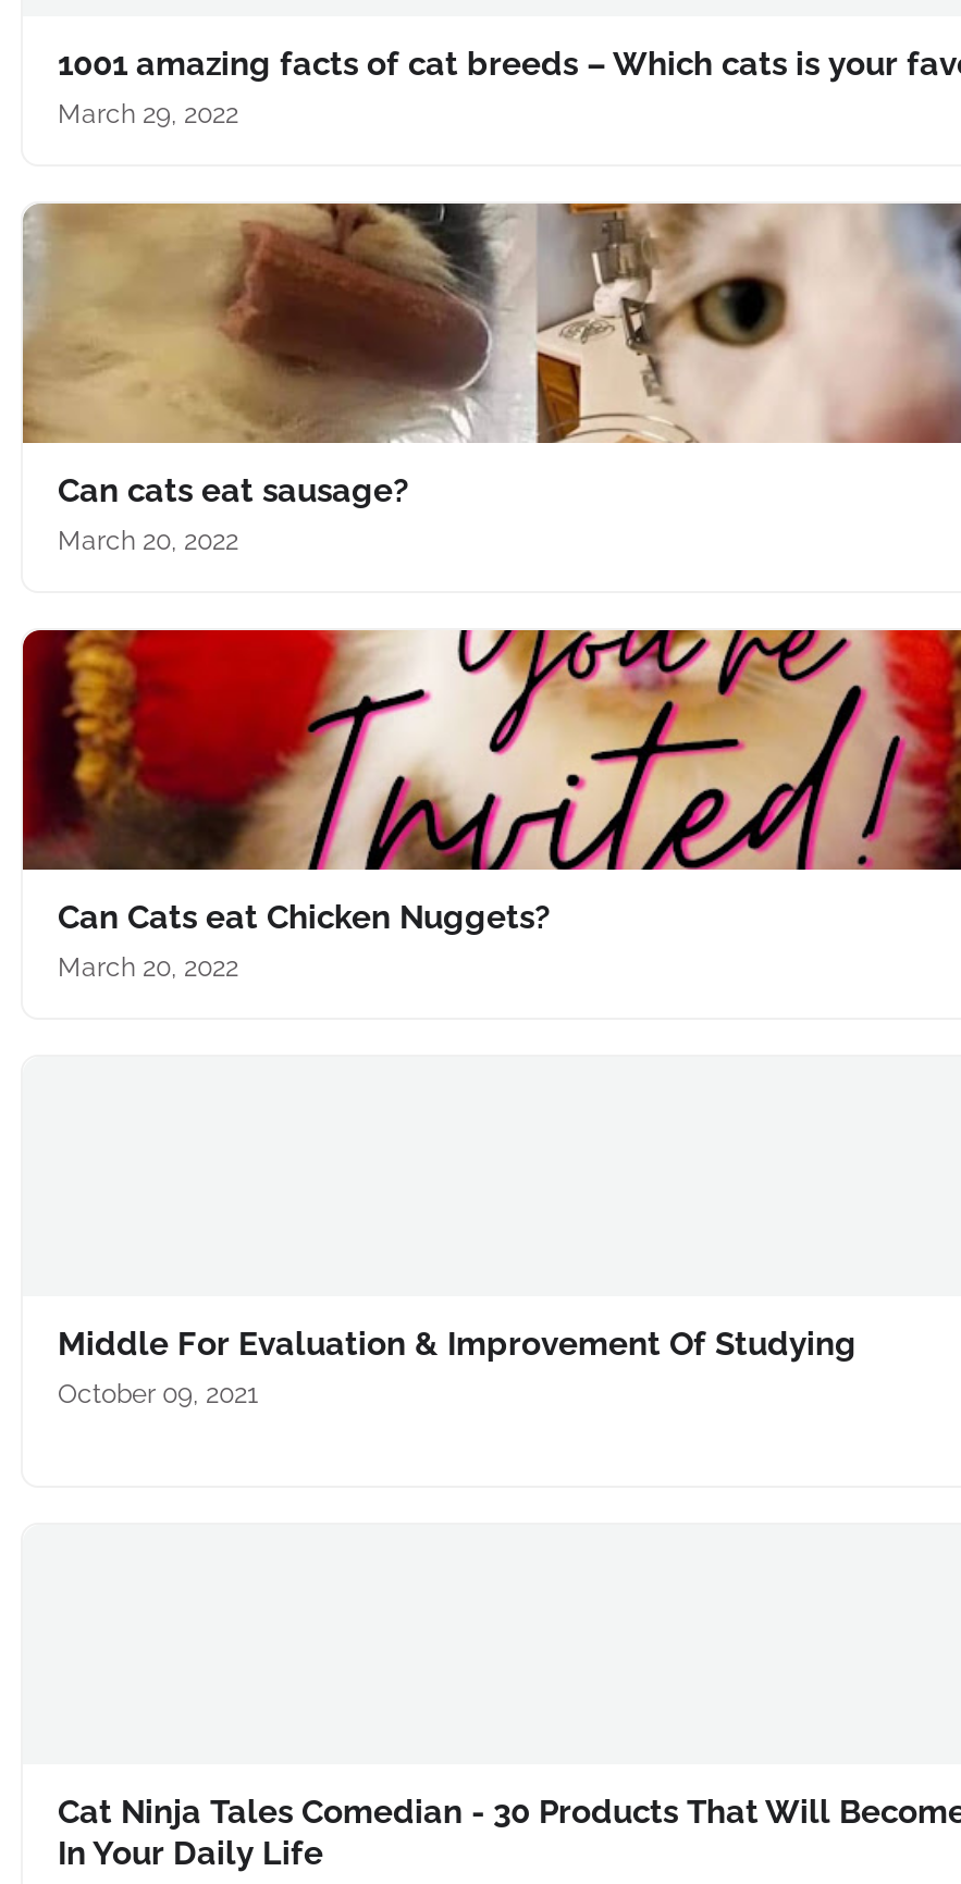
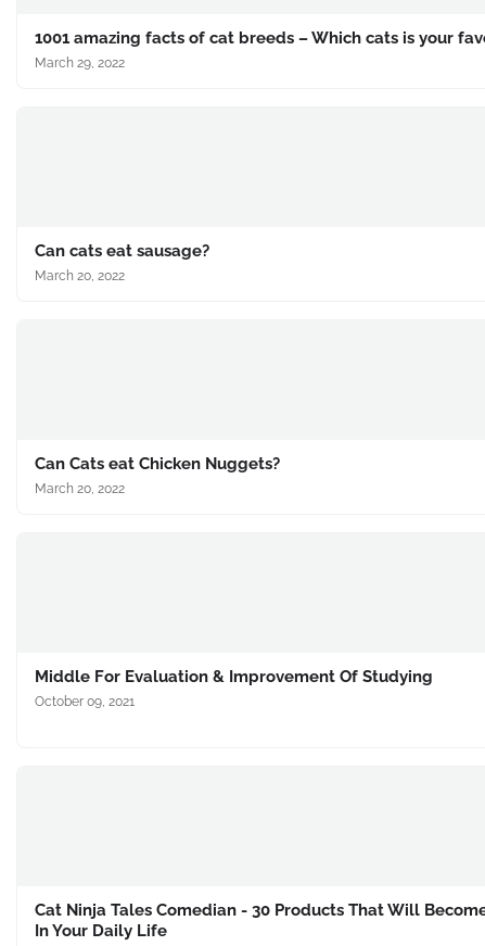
- [image]

- [image]
